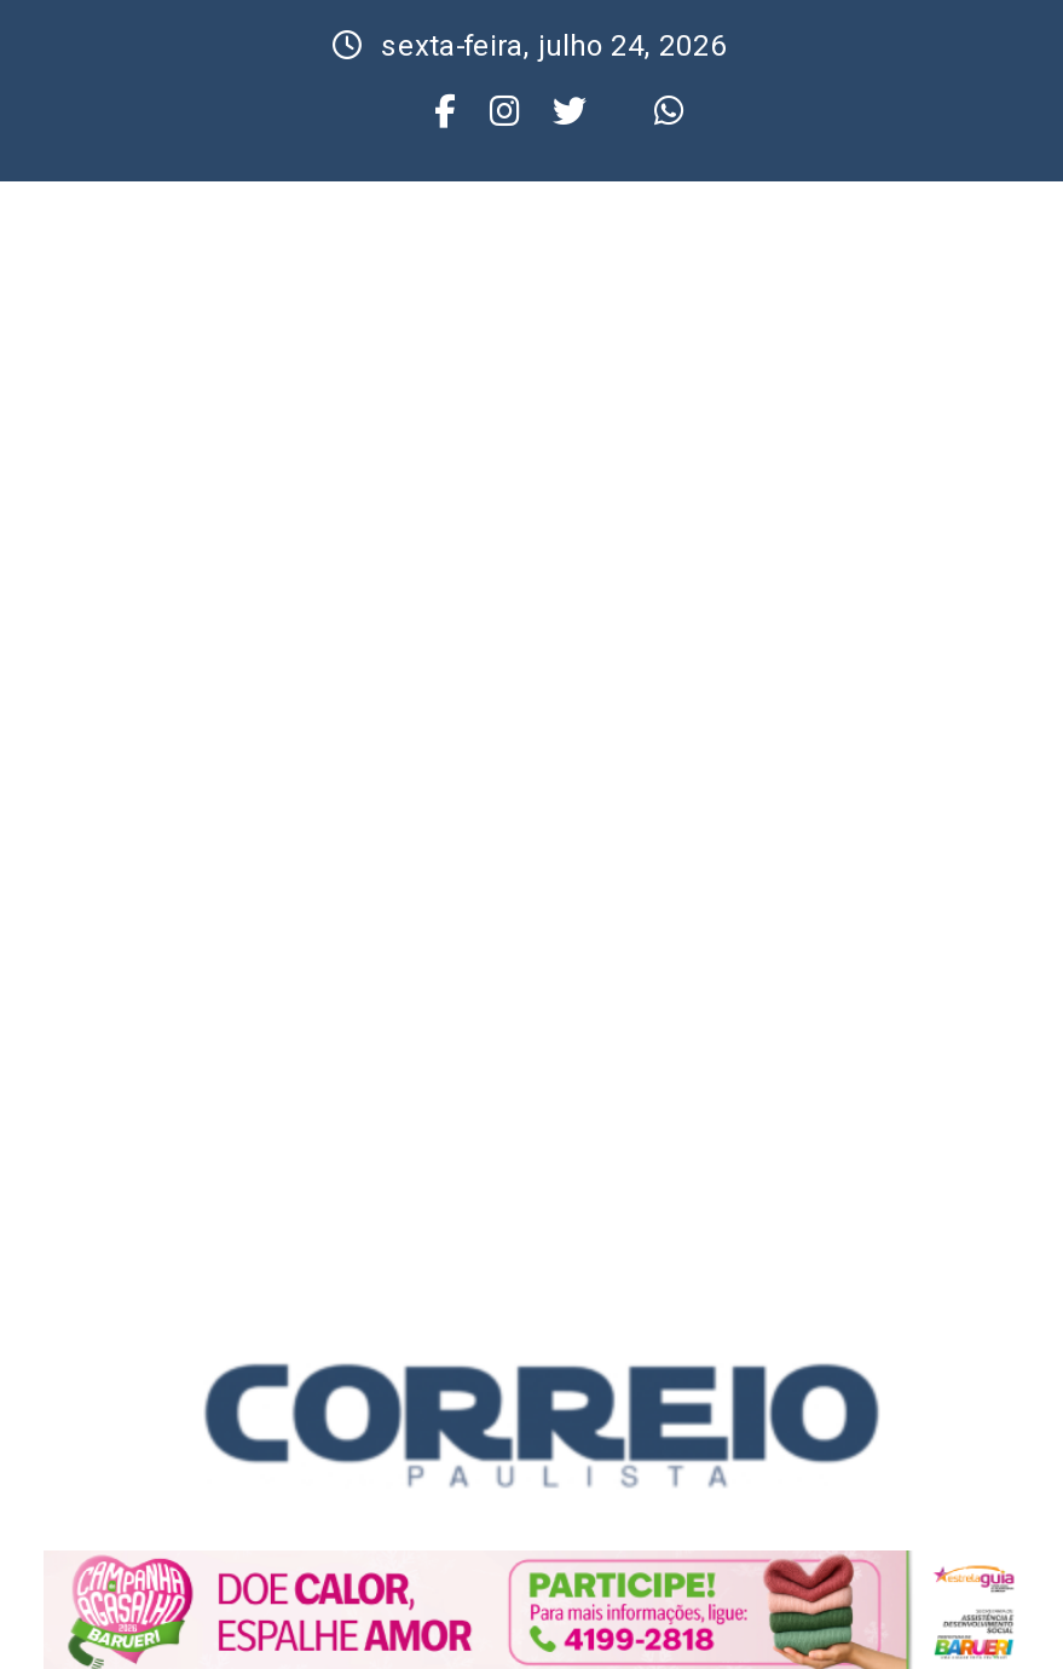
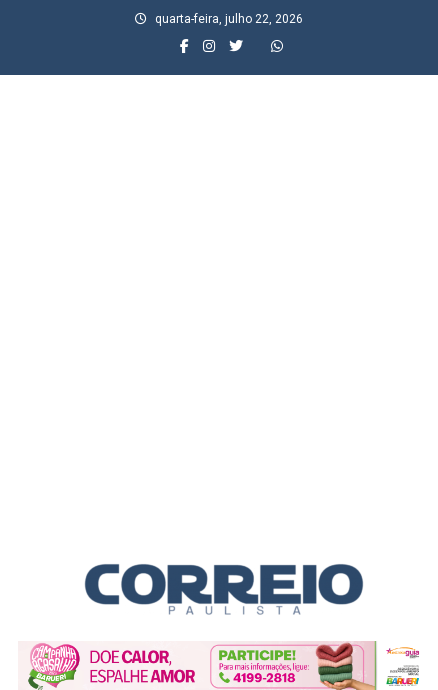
- sexta-feira, julho 24, 2026
+ quarta-feira, julho 22, 2026
